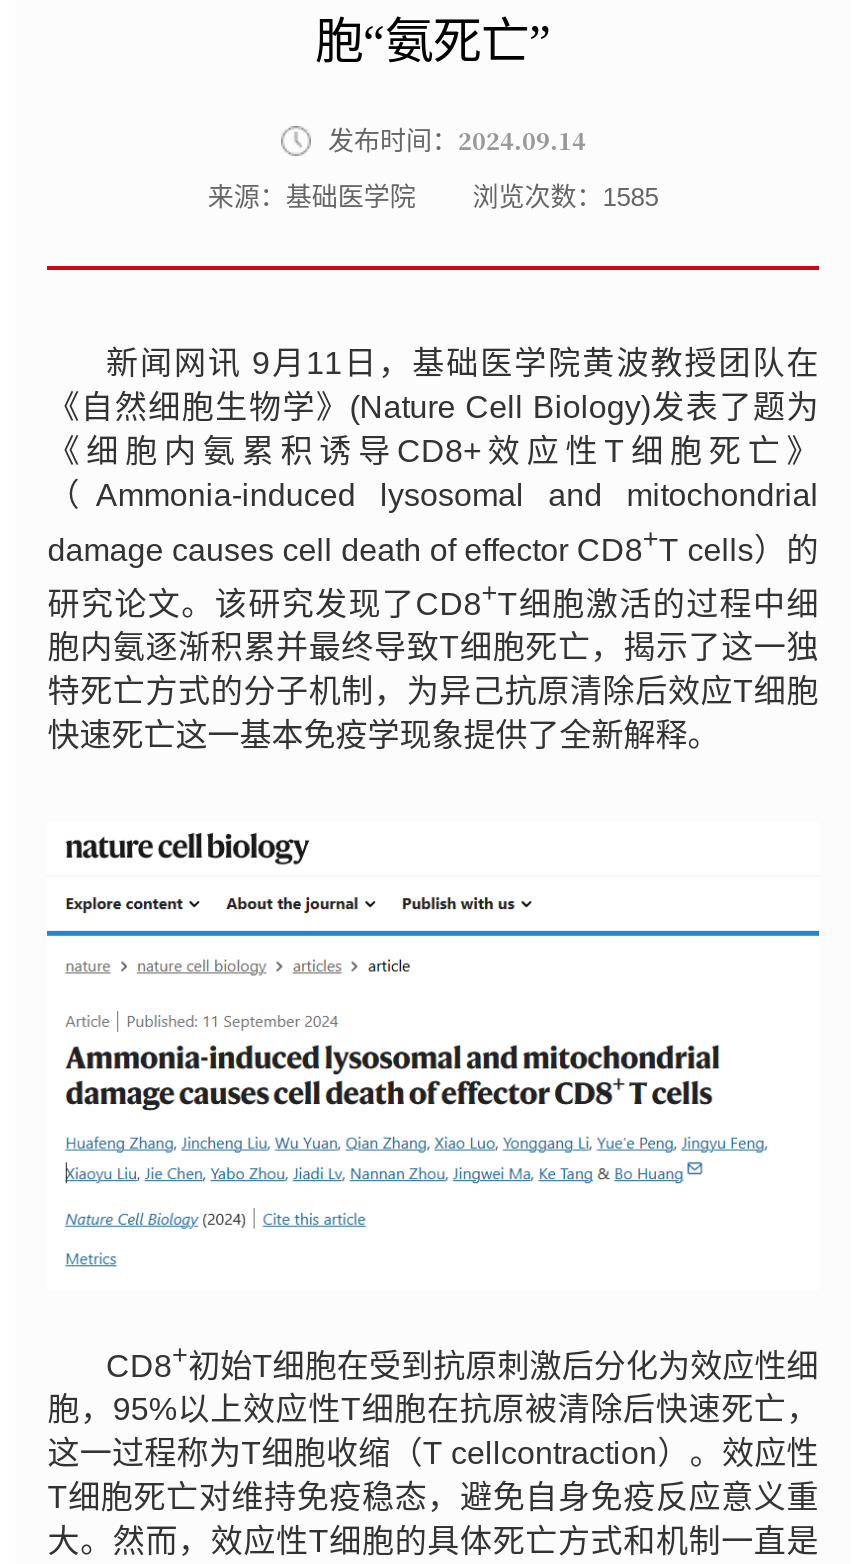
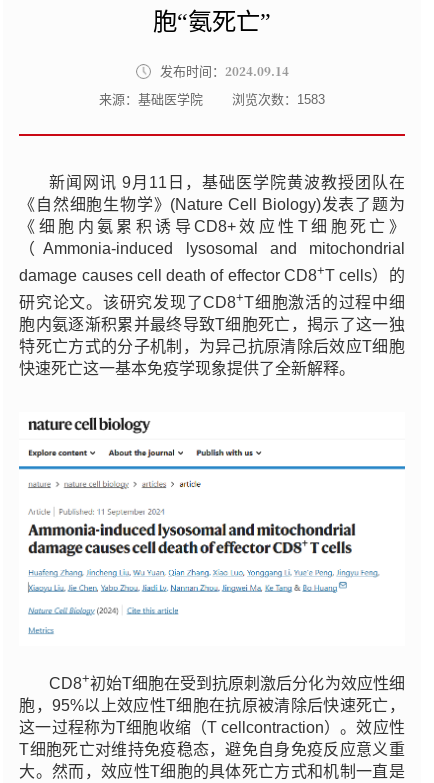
- 来源：基础医学院 浏览次数：1585
+ 来源：基础医学院 浏览次数：1583
